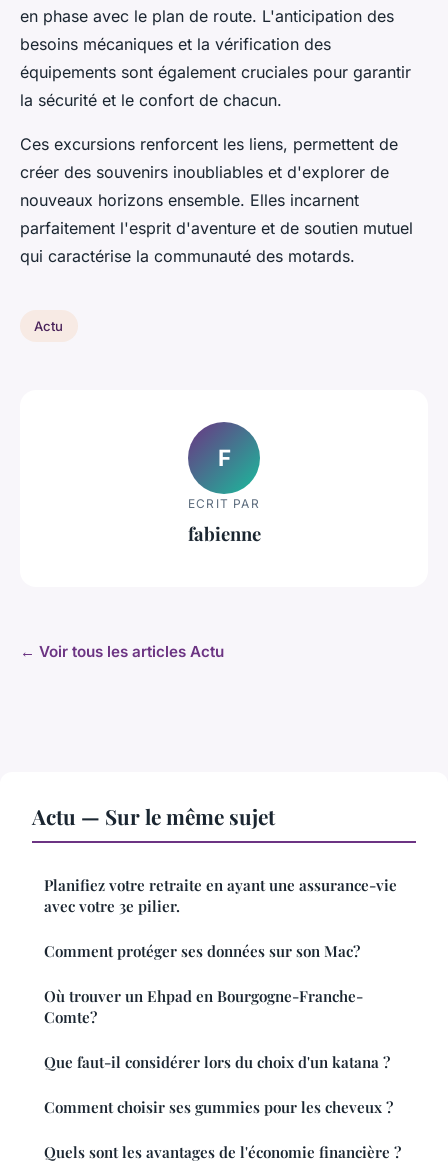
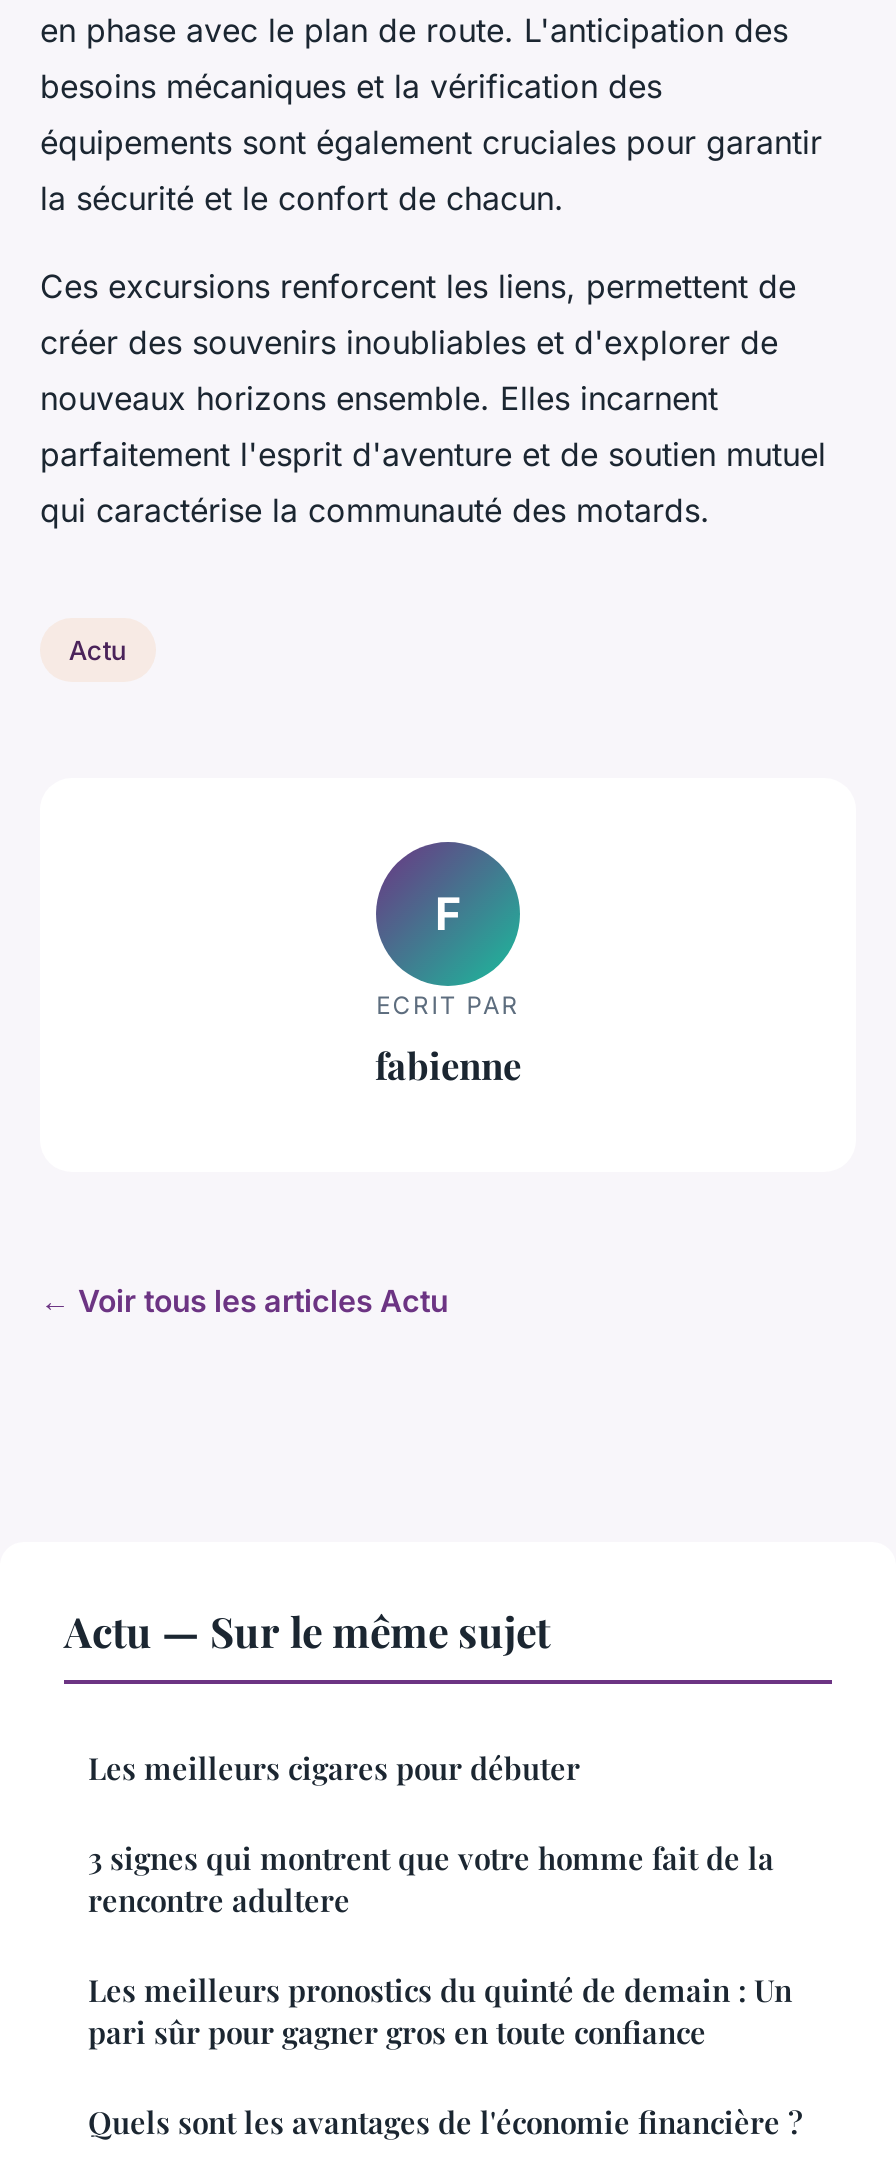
- Planifiez votre retraite en ayant une assurance-vie
- avec votre 3e pilier.
- Comment protéger ses données sur son Mac?
- Où trouver un Ehpad en Bourgogne-Franche-
- Comte?
- Que faut-il considérer lors du choix d'un katana ?
- Comment choisir ses gummies pour les cheveux ?
+ Les meilleurs cigares pour débuter
+ 3 signes qui montrent que votre homme fait de la
+ rencontre adultere
+ Les meilleurs pronostics du quinté de demain : Un
+ pari sûr pour gagner gros en toute confiance
